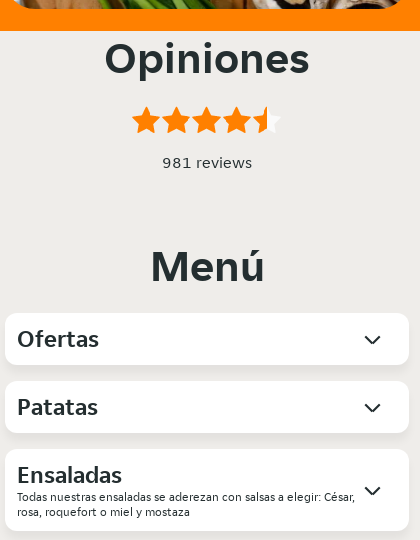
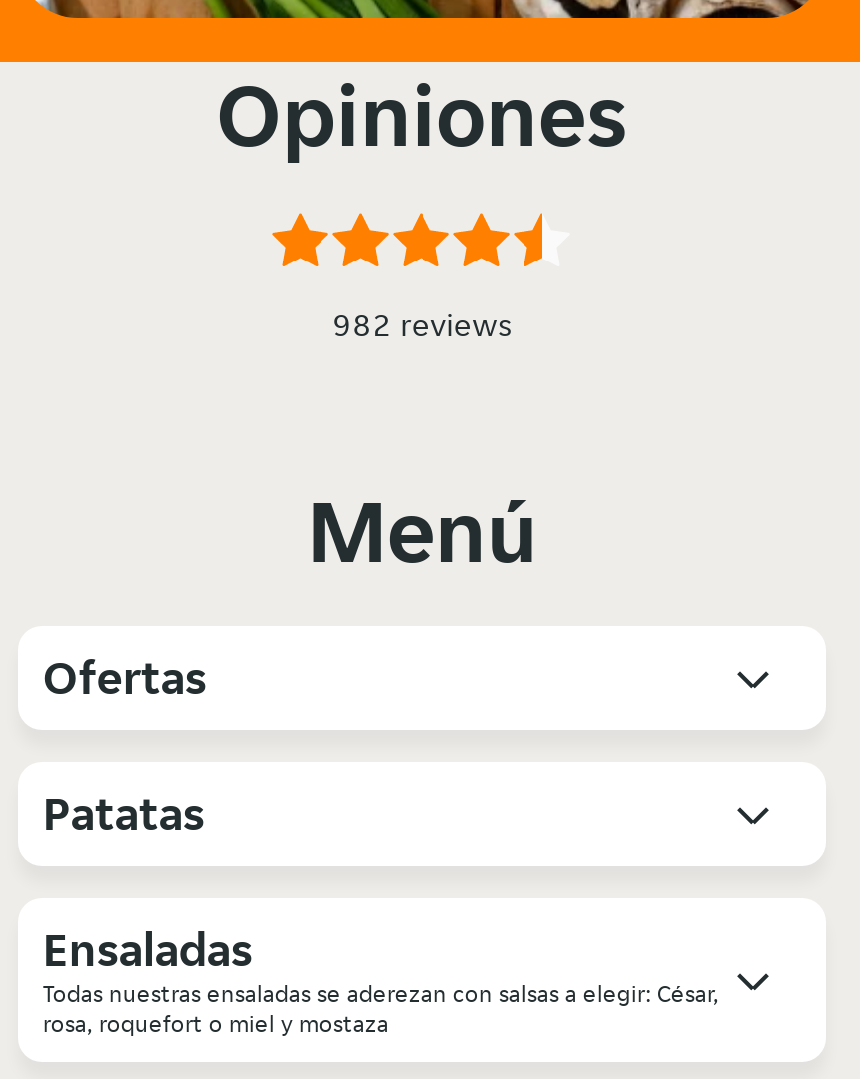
- 981 reviews
+ 982 reviews
